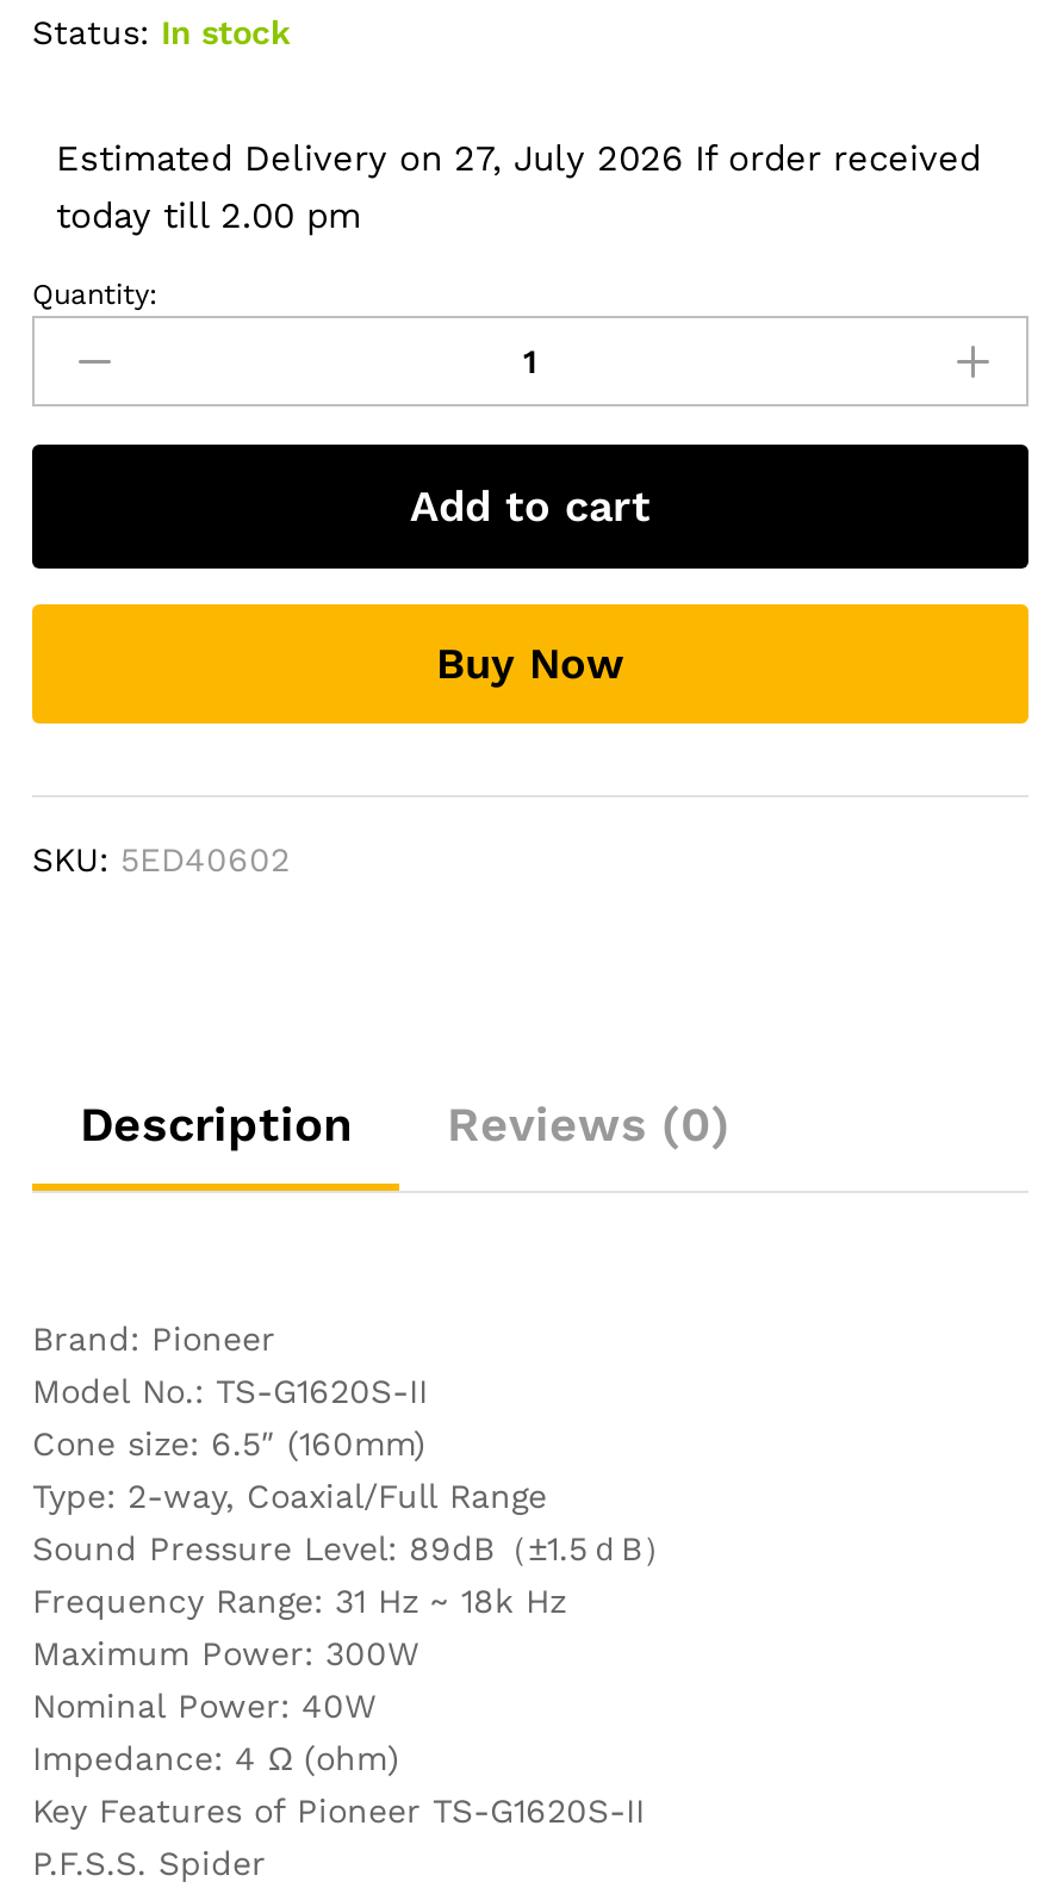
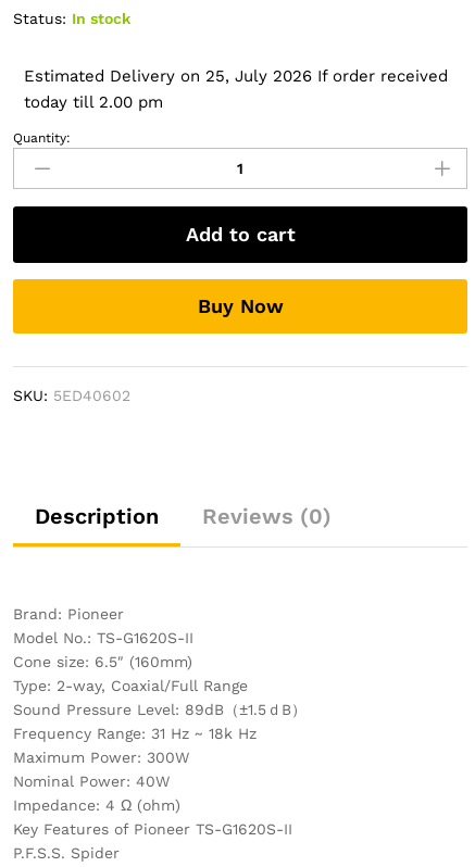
- Estimated Delivery on 27, July 2026 If order received
+ Estimated Delivery on 25, July 2026 If order received
